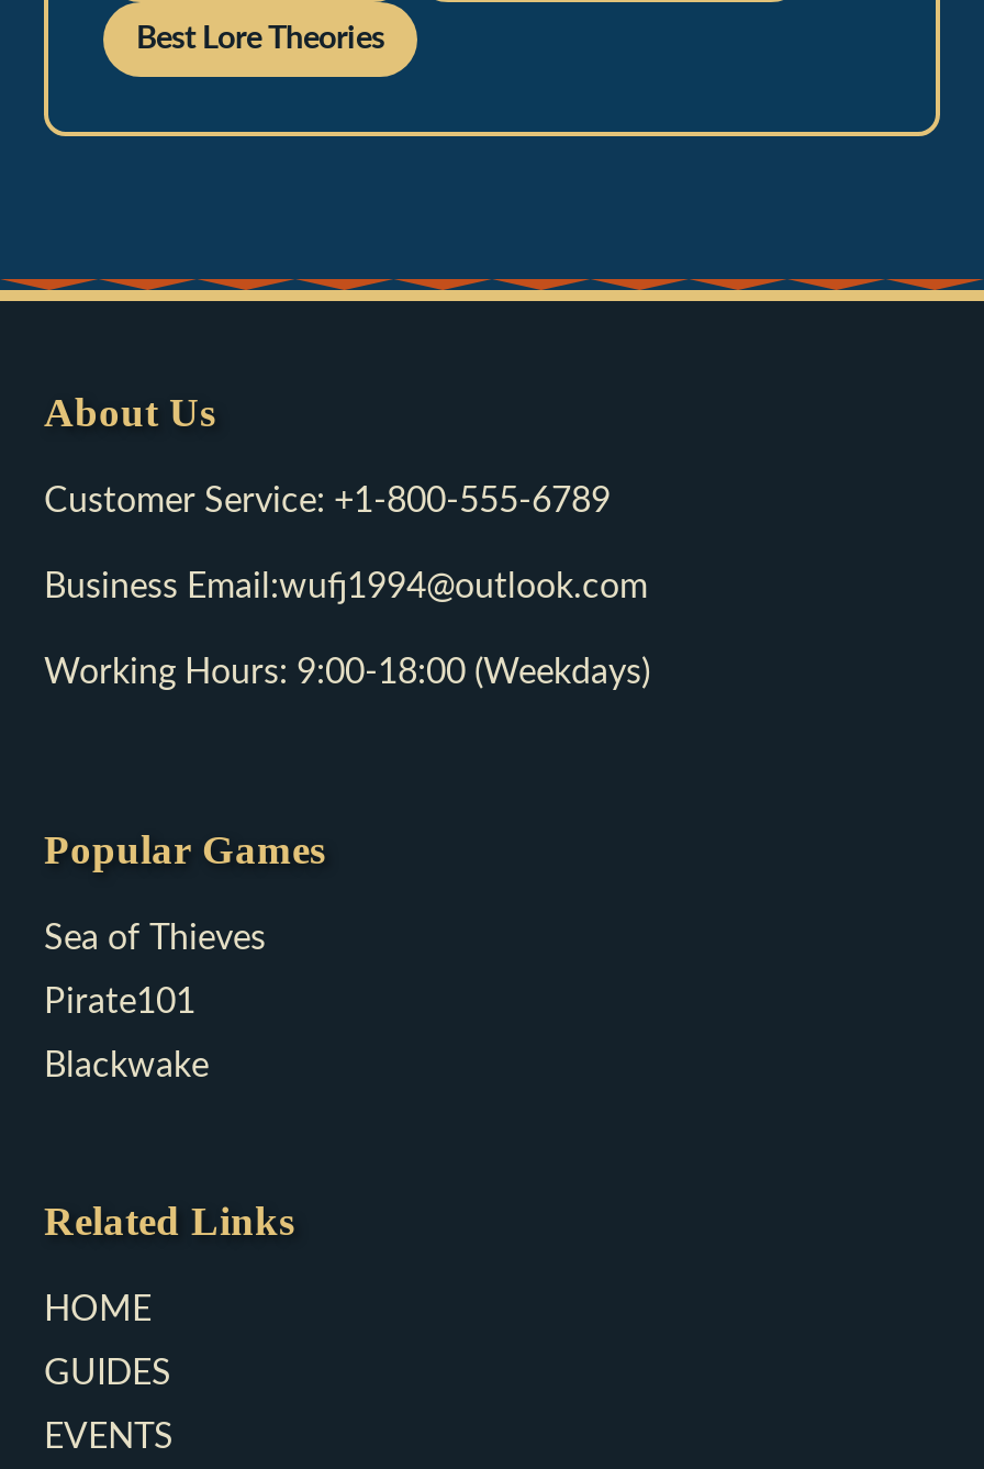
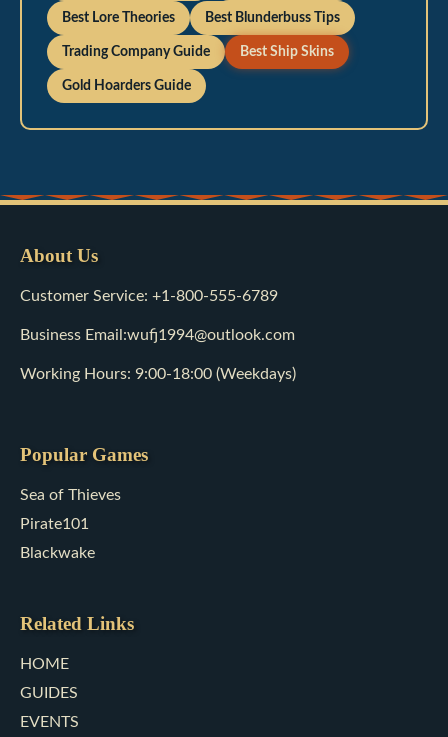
+ Best Blunderbuss Tips
+ Trading Company Guide
+ Best Ship Skins
+ Gold Hoarders Guide
